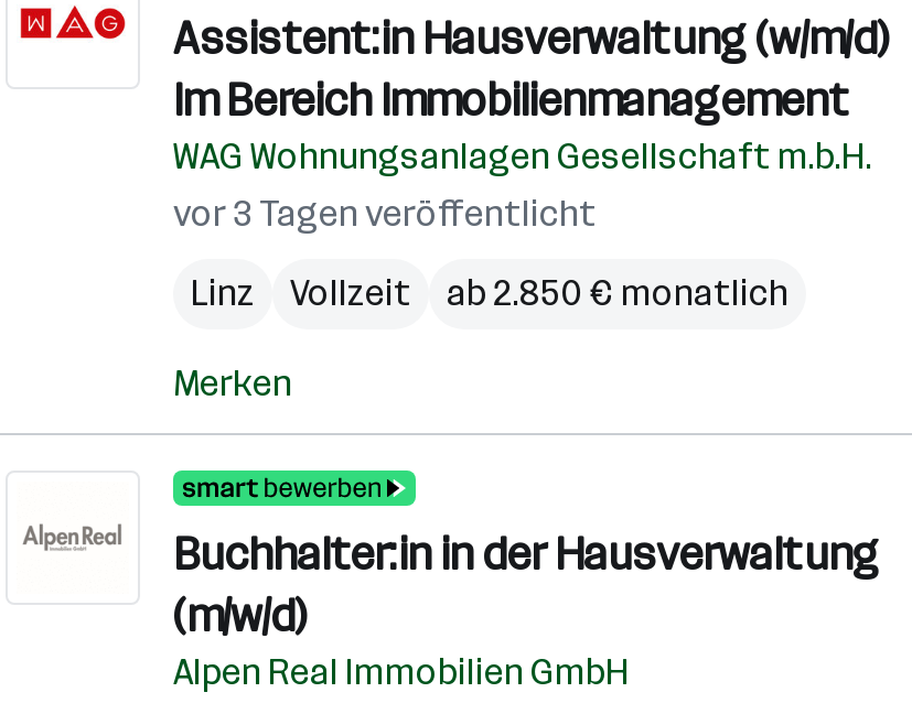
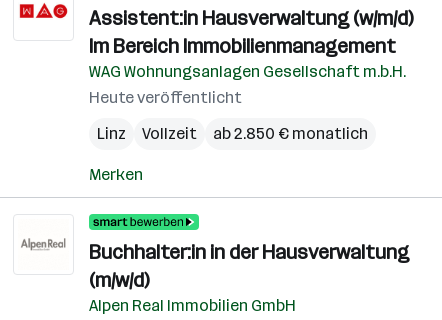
- vor 3 Tagen veröffentlicht
+ Heute veröffentlicht
